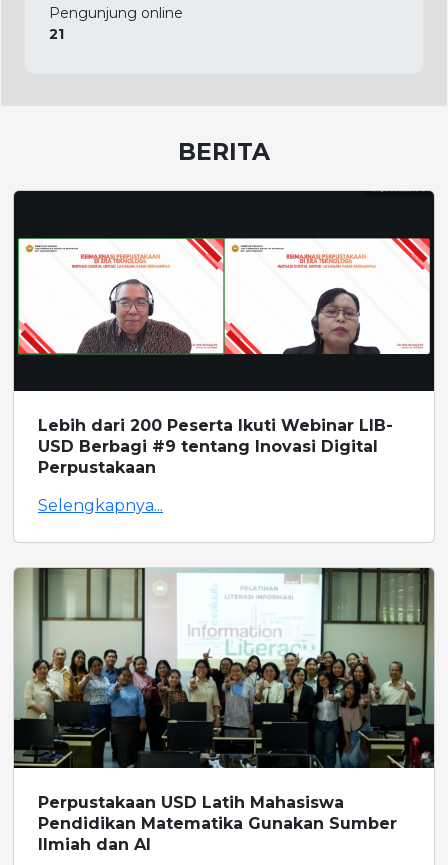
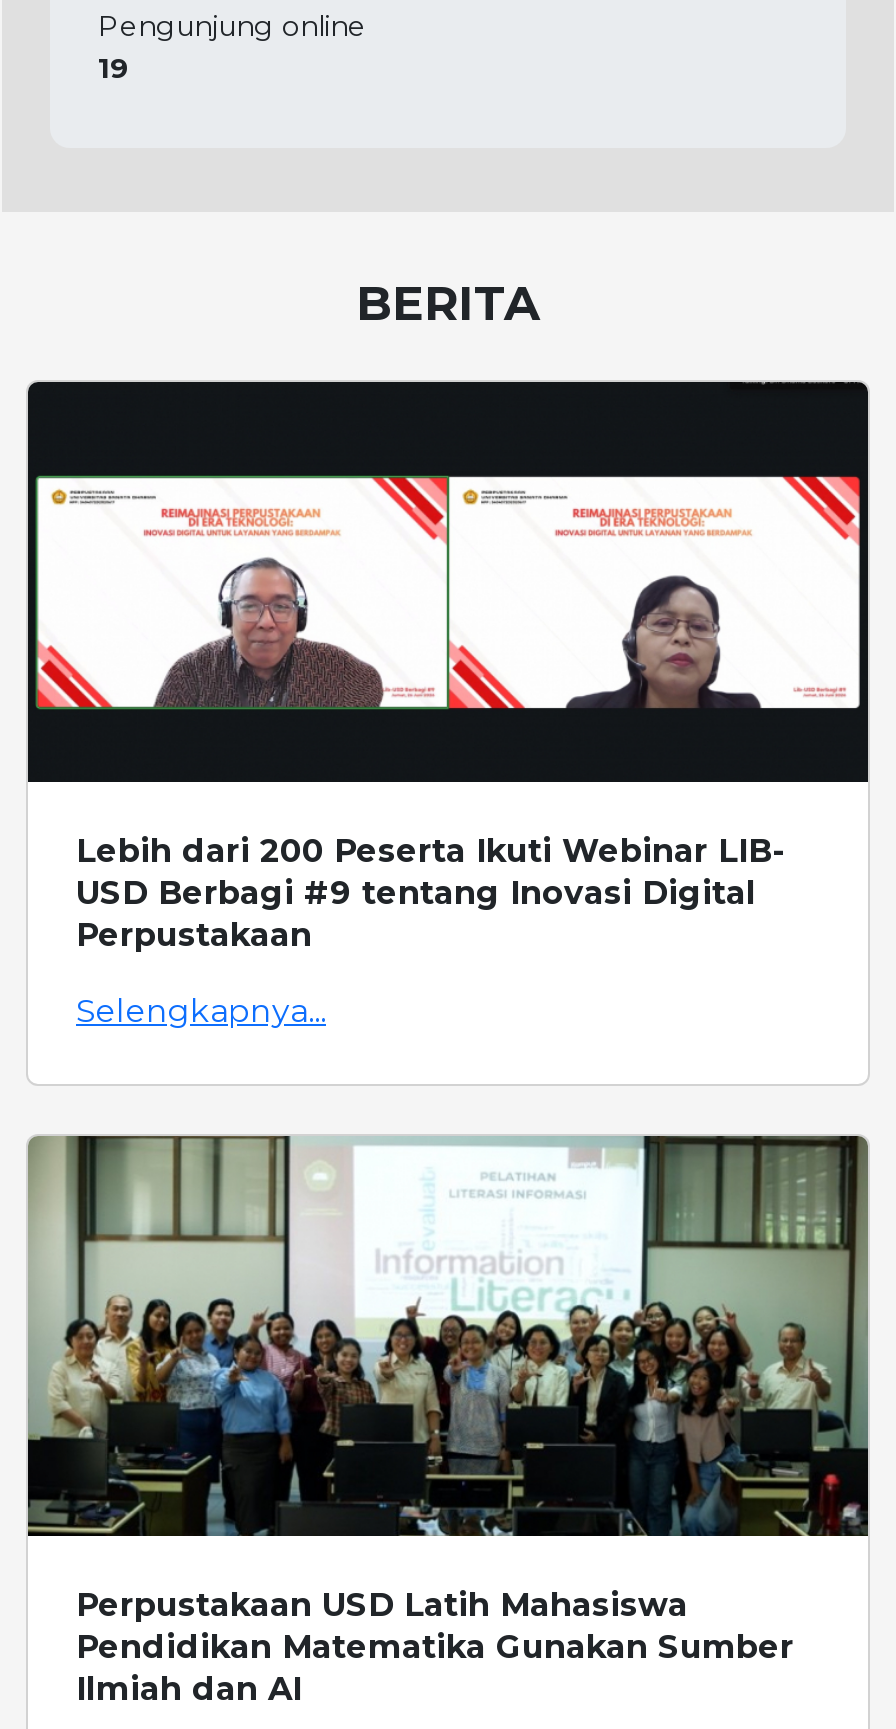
- 21
+ 19
